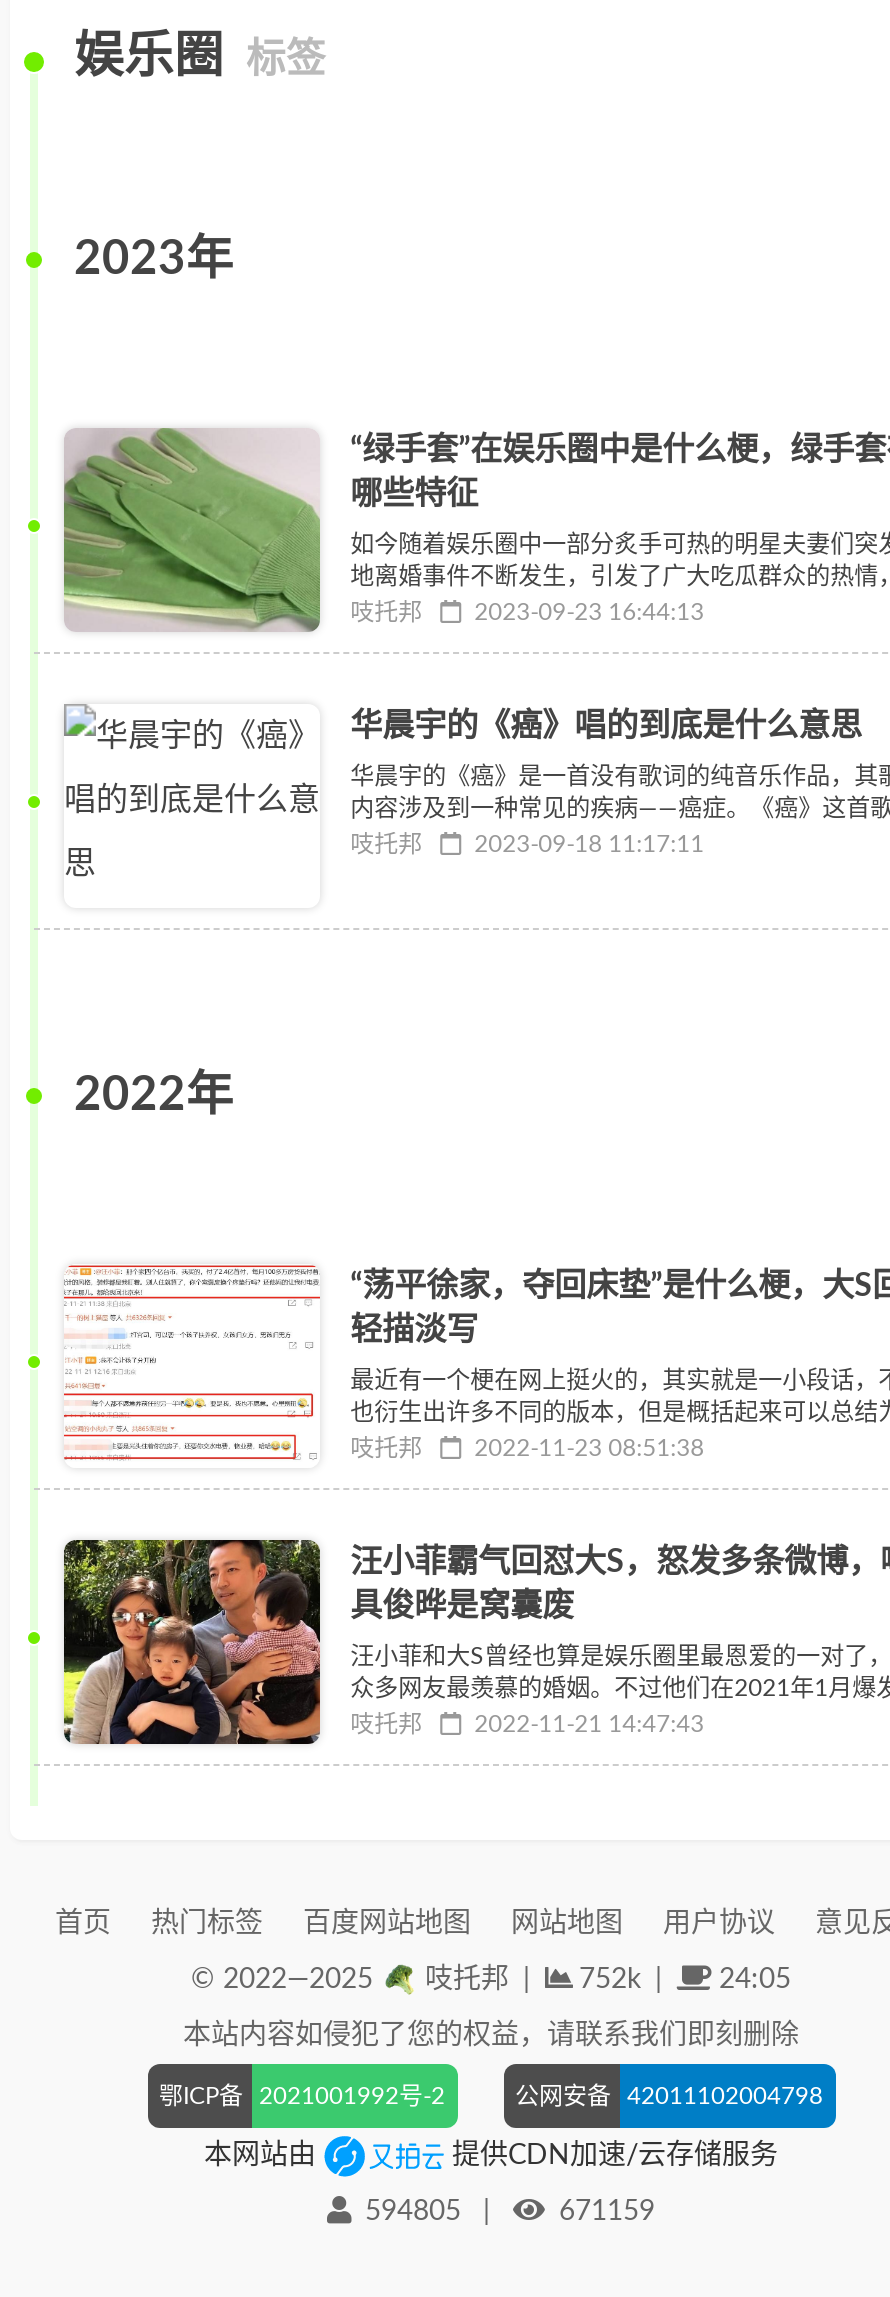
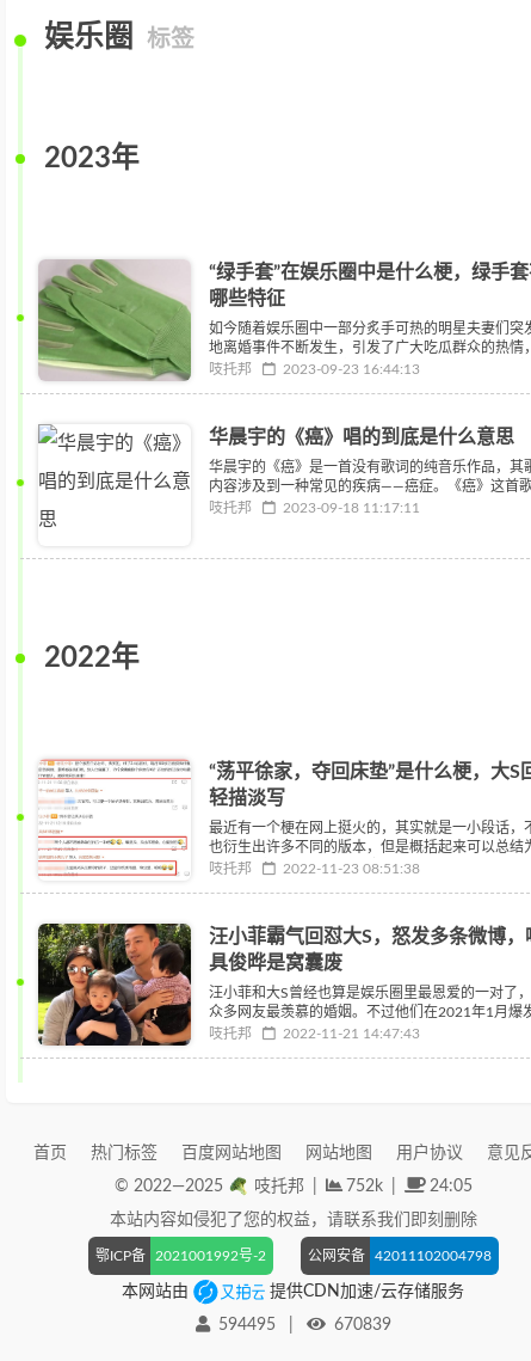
- 594805
+ 594495

- 671159
+ 670839
